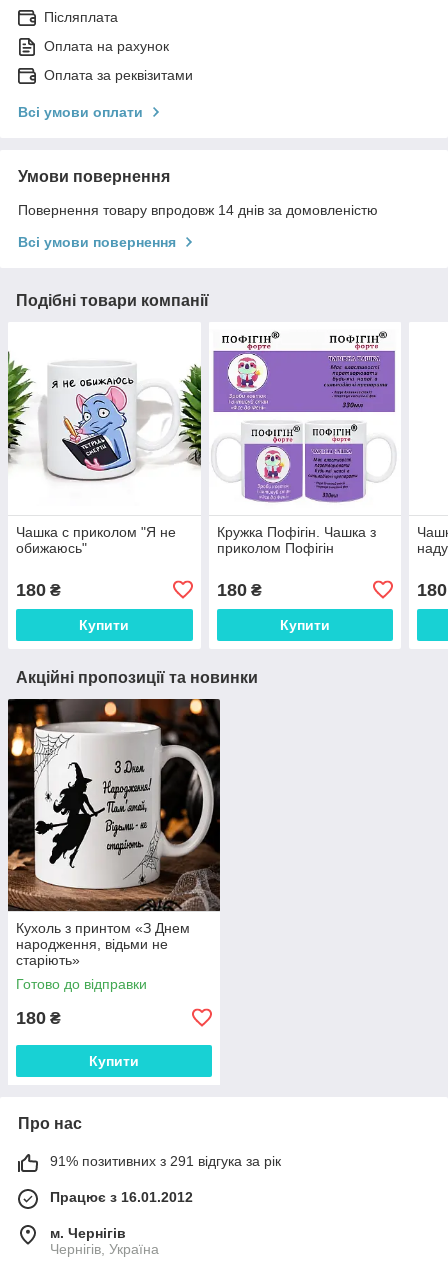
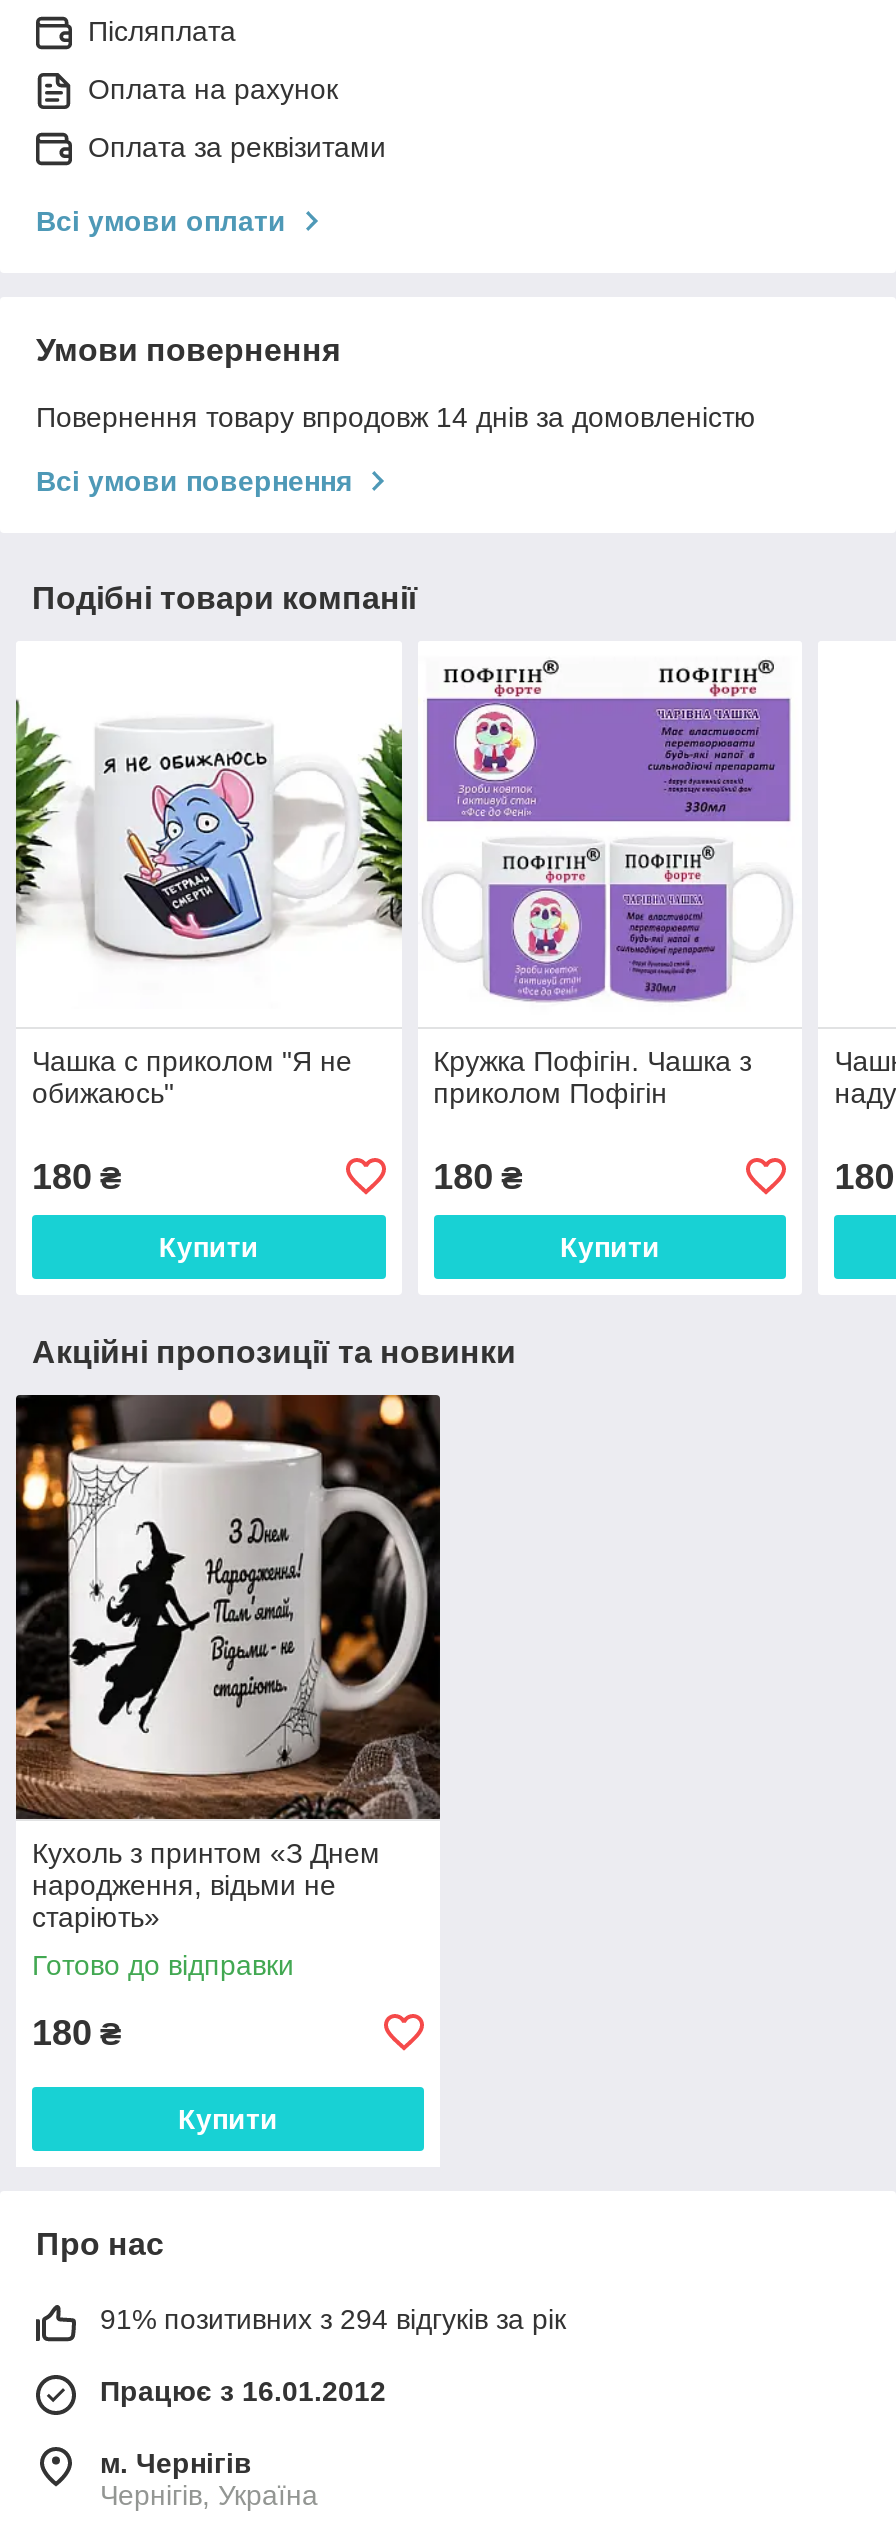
- 91% позитивних з 291 відгука за рік
+ 91% позитивних з 294 відгуків за рік
